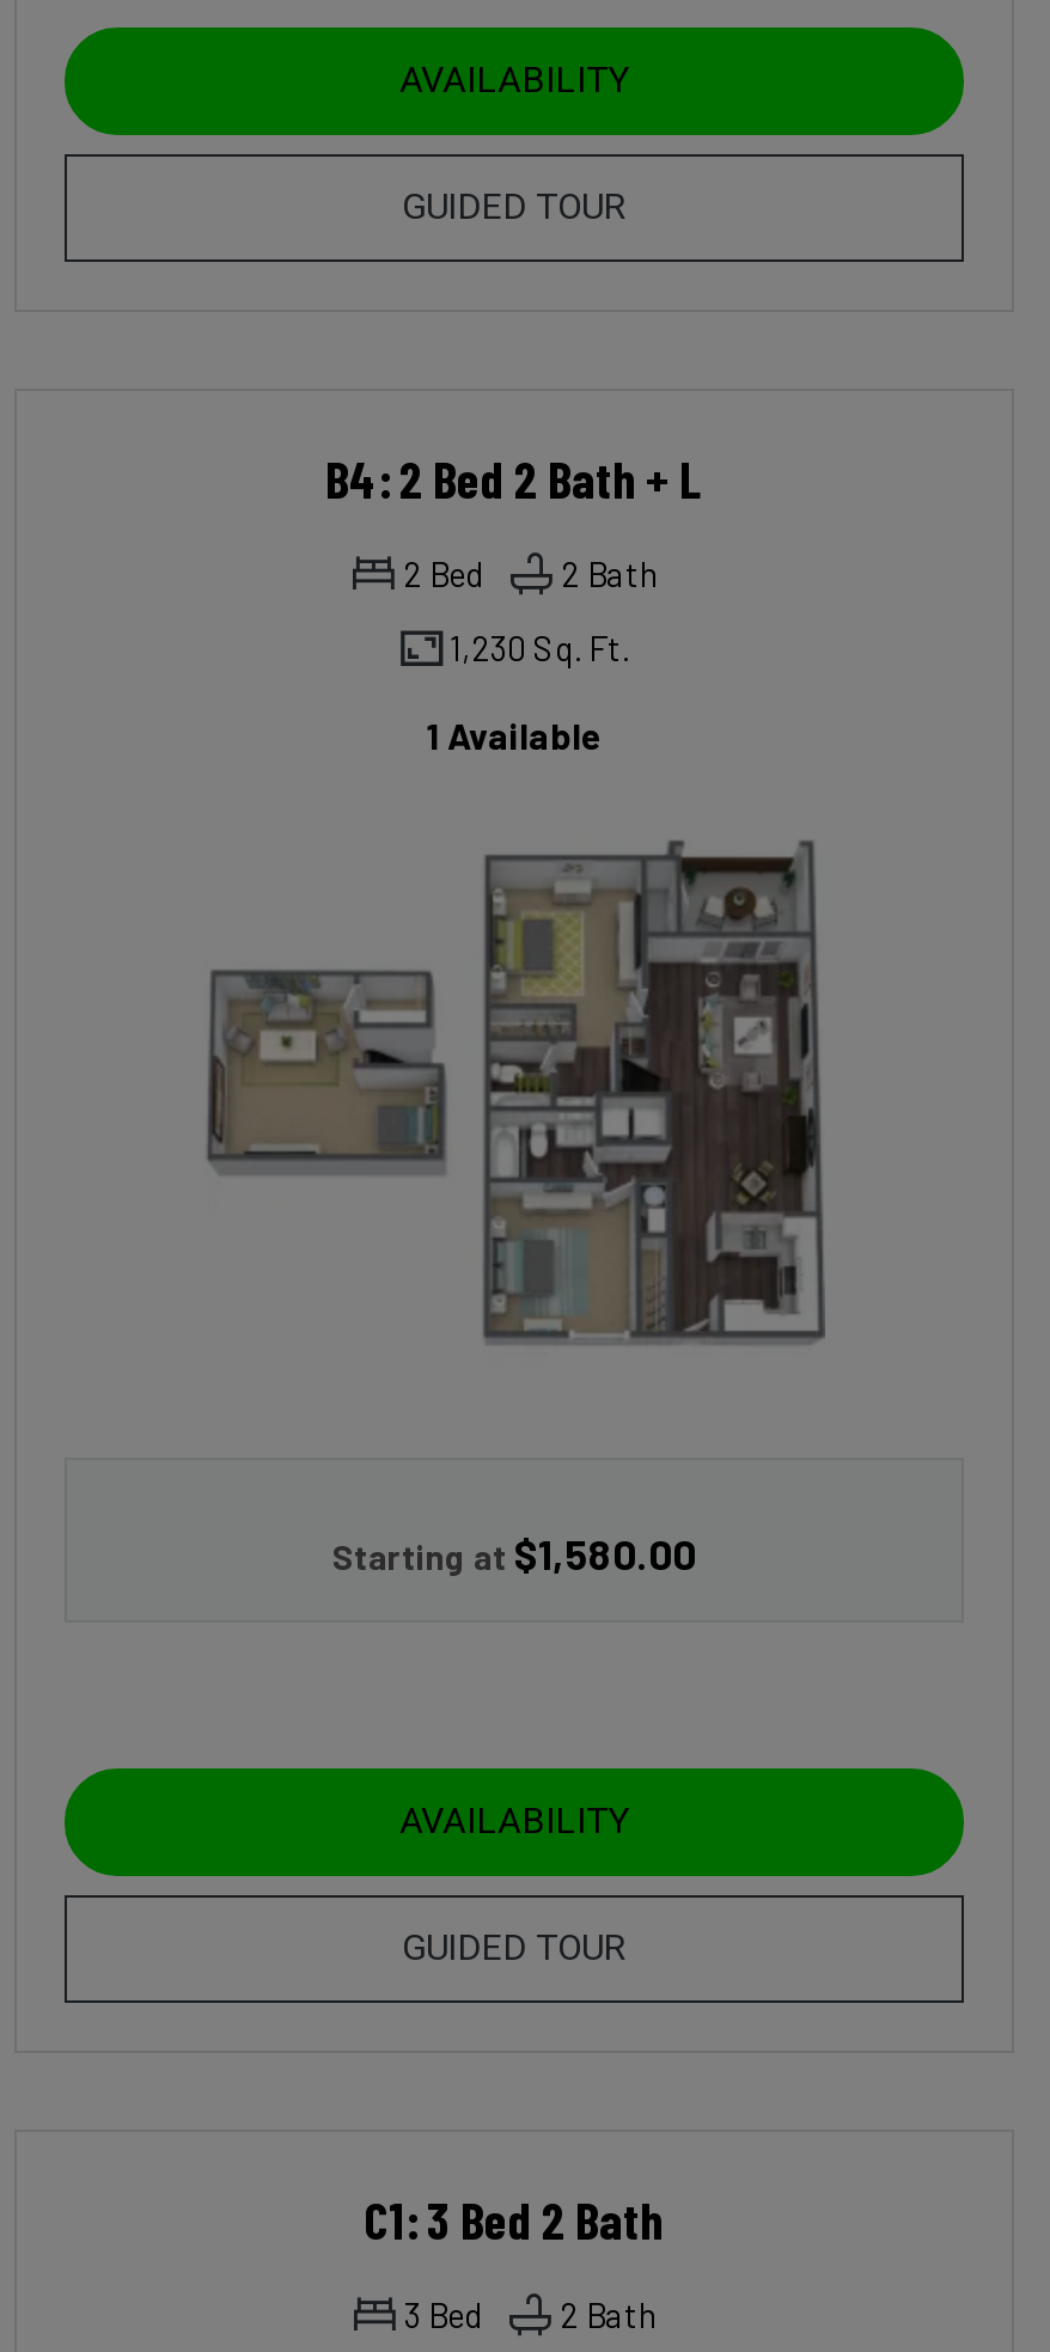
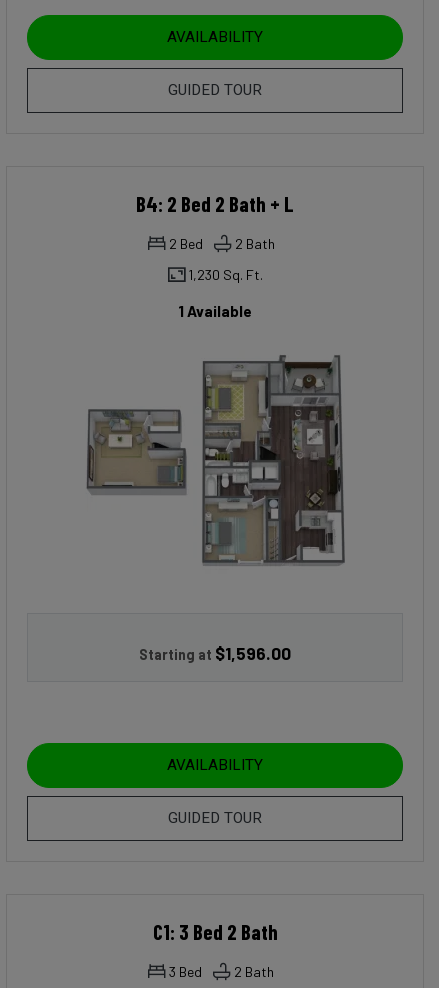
- Starting at $1,580.00
+ Starting at $1,596.00
